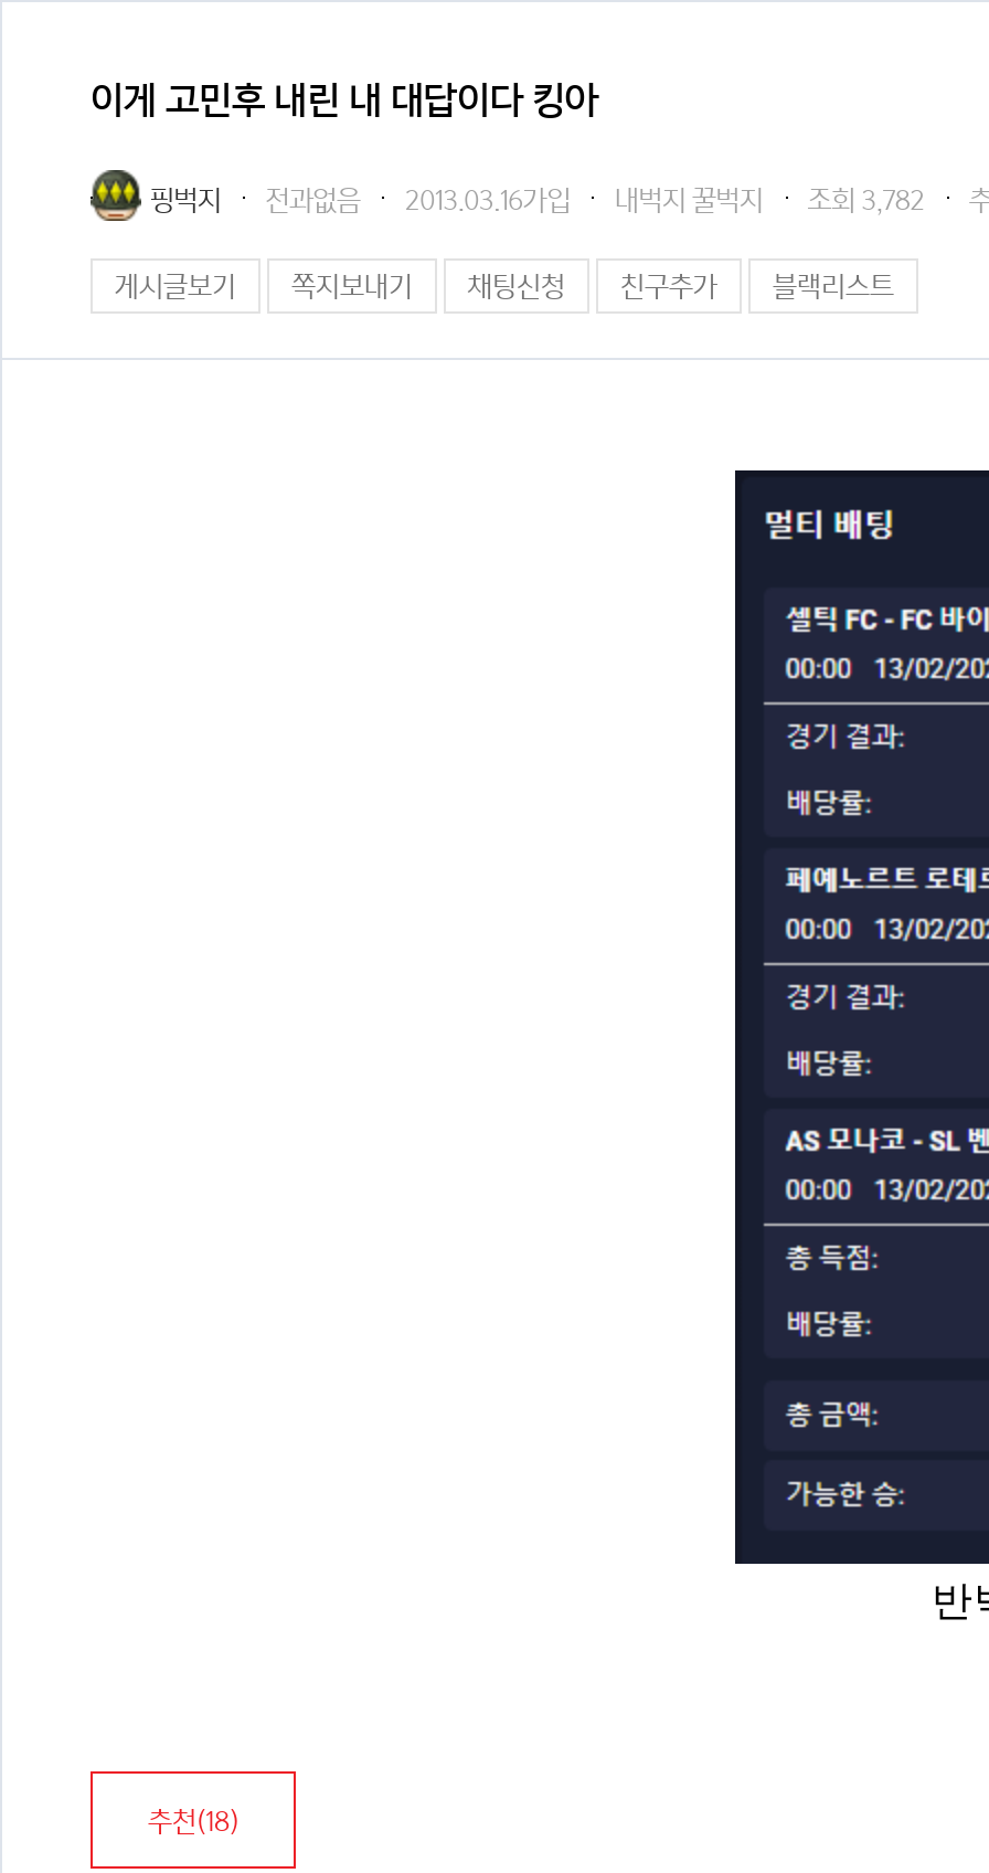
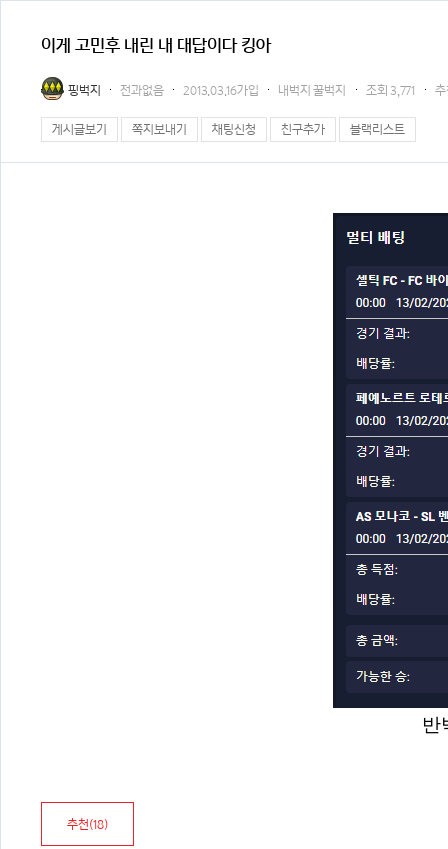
- 조회 3,782
+ 조회 3,771
